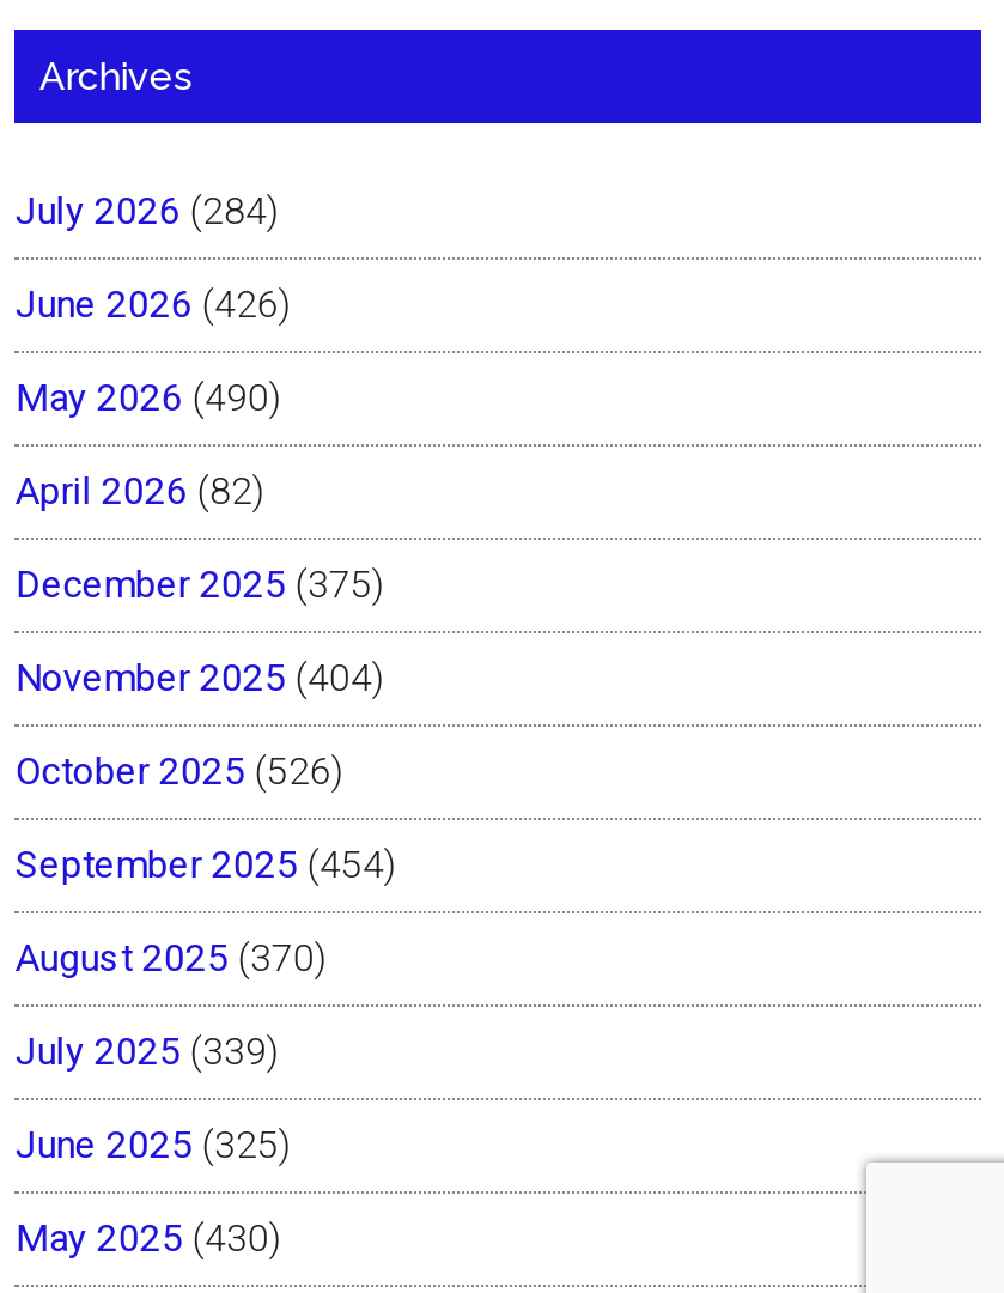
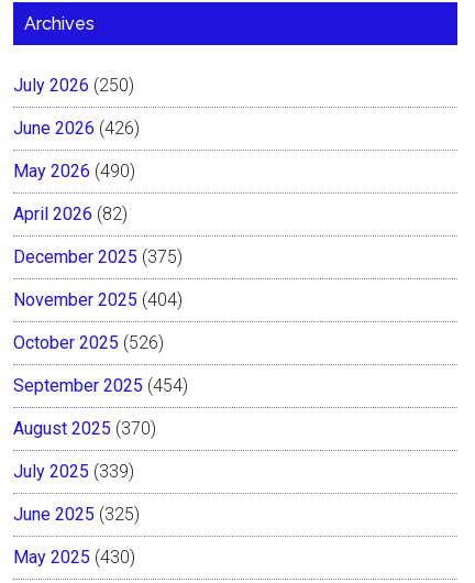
- July 2026 (284)
+ July 2026 (250)
